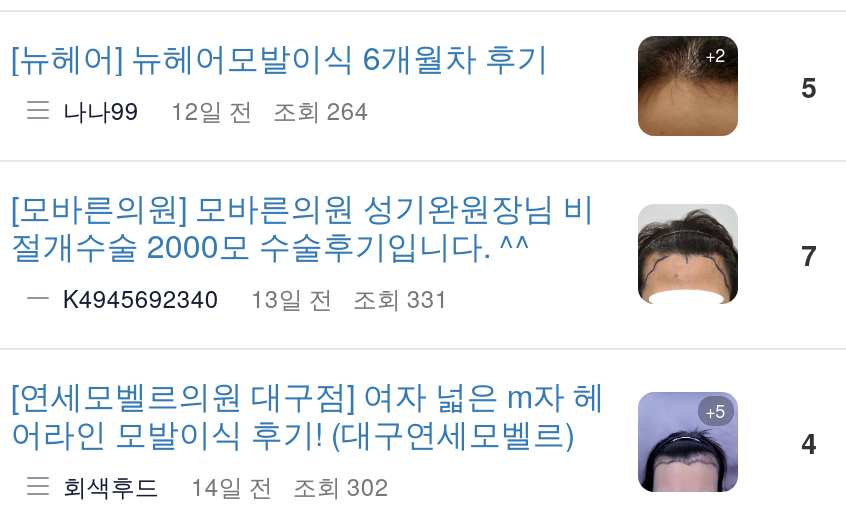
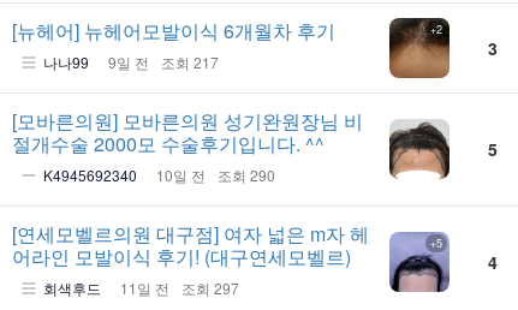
- 5
+ 3

- 나나99 12일 전 조회 264
+ 나나99 9일 전 조회 217

- 7
+ 5

- K4945692340 13일 전 조회 331
+ K4945692340 10일 전 조회 290

- 회색후드 14일 전 조회 302
+ 회색후드 11일 전 조회 297
